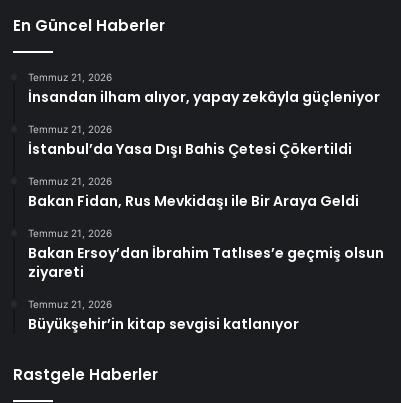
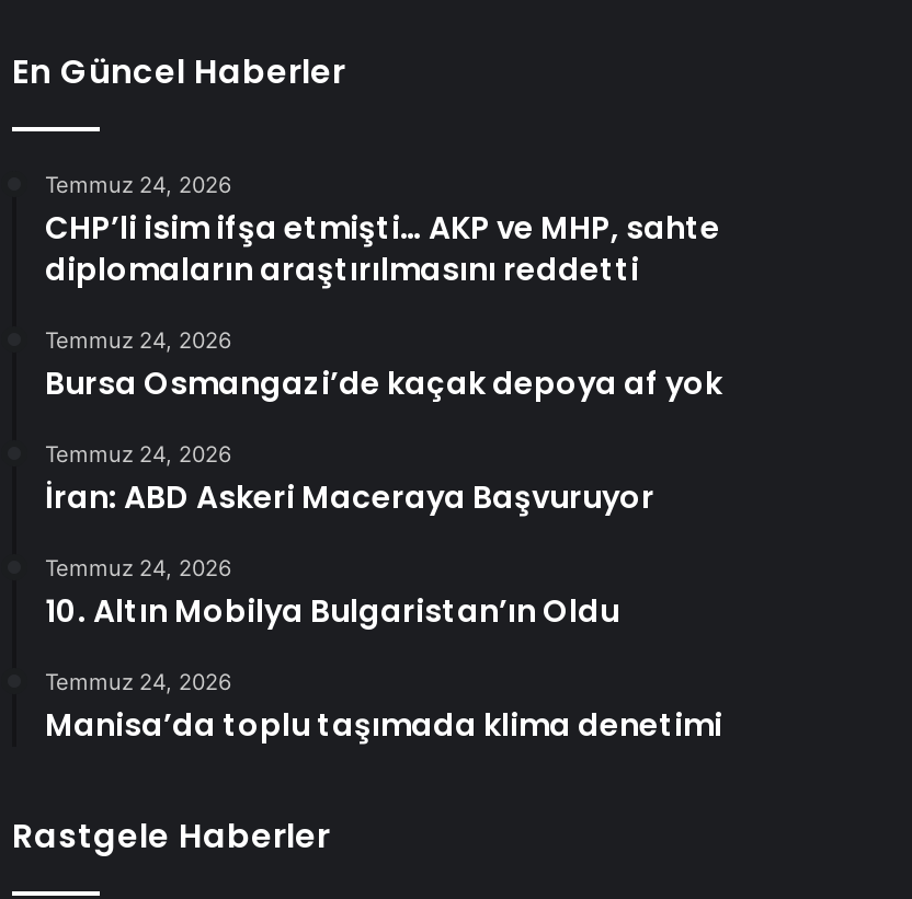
- Temmuz 21, 2026
- İnsandan ilham alıyor, yapay zekâyla güçleniyor
+ Temmuz 24, 2026
+ CHP’li isim ifşa etmişti… AKP ve MHP, sahte
+ diplomaların araştırılmasını reddetti

- Temmuz 21, 2026
- İstanbul’da Yasa Dışı Bahis Çetesi Çökertildi
+ Temmuz 24, 2026
+ Bursa Osmangazi’de kaçak depoya af yok

- Temmuz 21, 2026
- Bakan Fidan, Rus Mevkidaşı ile Bir Araya Geldi
+ Temmuz 24, 2026
+ İran: ABD Askeri Maceraya Başvuruyor

- Temmuz 21, 2026
- Bakan Ersoy’dan İbrahim Tatlıses’e geçmiş olsun
- ziyareti
+ Temmuz 24, 2026
+ 10. Altın Mobilya Bulgaristan’ın Oldu

- Temmuz 21, 2026
- Büyükşehir’in kitap sevgisi katlanıyor
+ Temmuz 24, 2026
+ Manisa’da toplu taşımada klima denetimi
